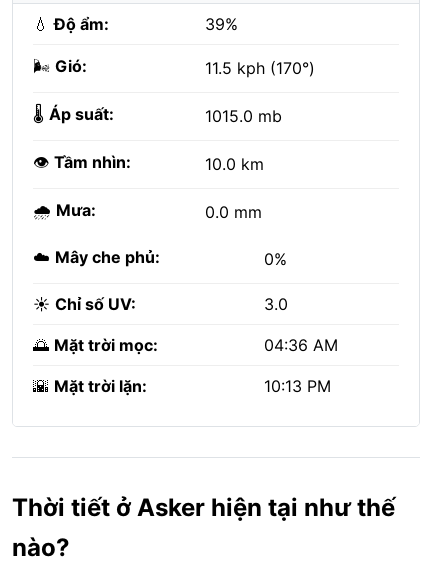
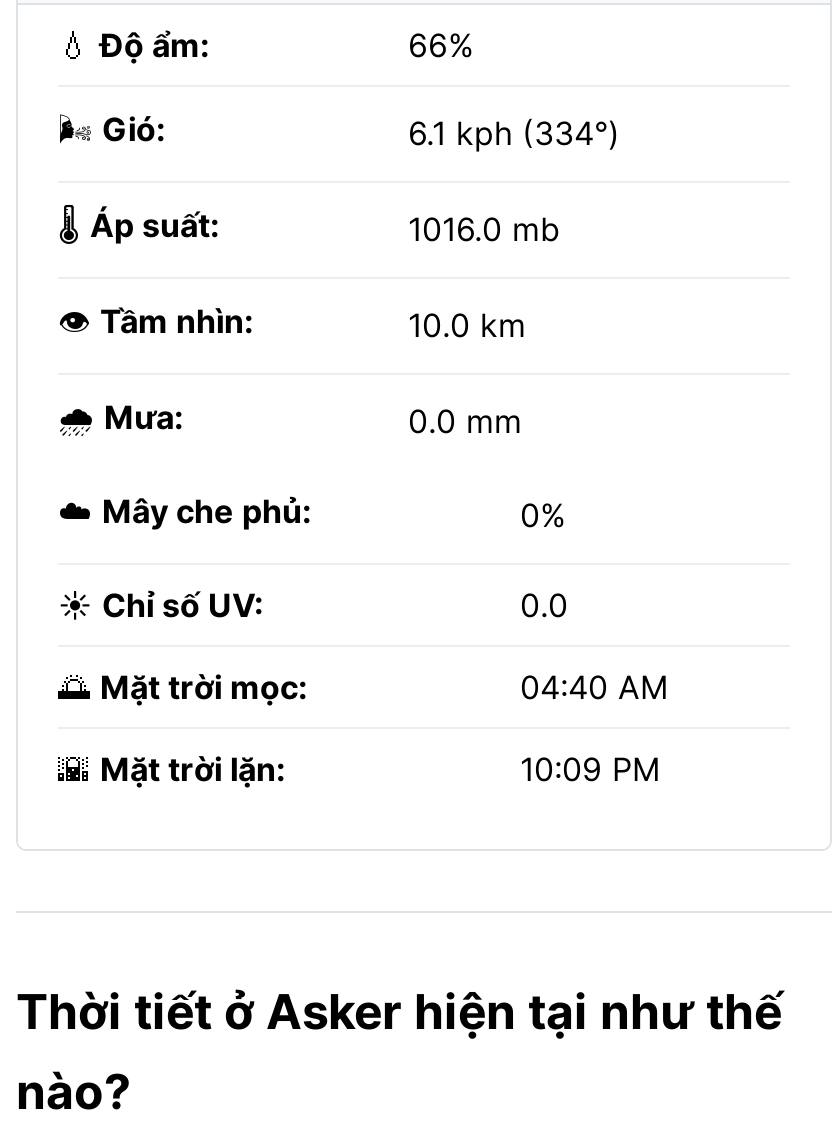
- 39%
+ 66%

- 11.5 kph (170°)
+ 6.1 kph (334°)

- 1015.0 mb
+ 1016.0 mb

- 3.0
+ 0.0

- 04:36 AM
+ 04:40 AM

- 10:13 PM
+ 10:09 PM
